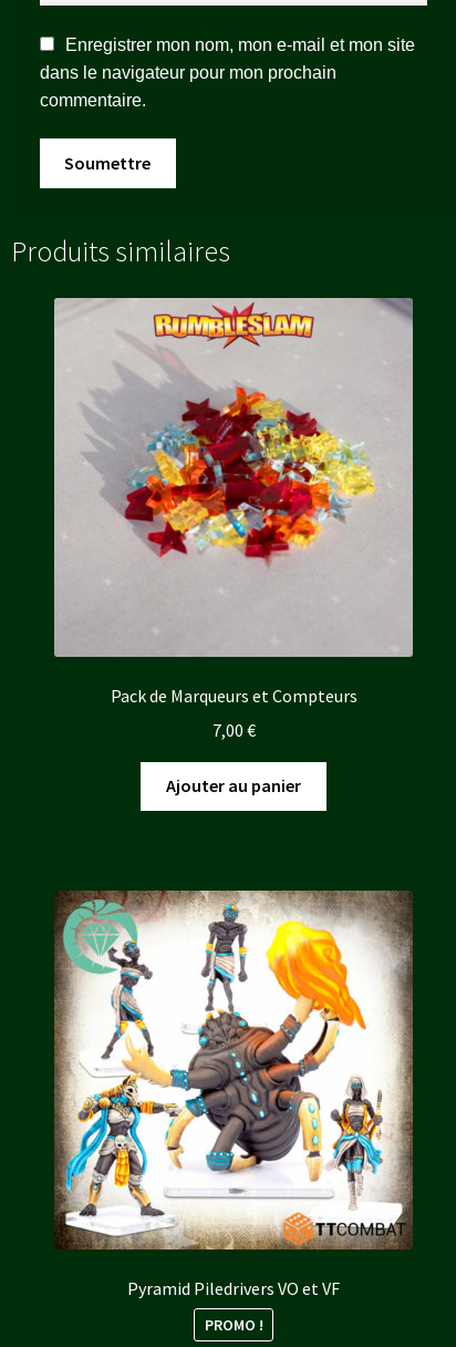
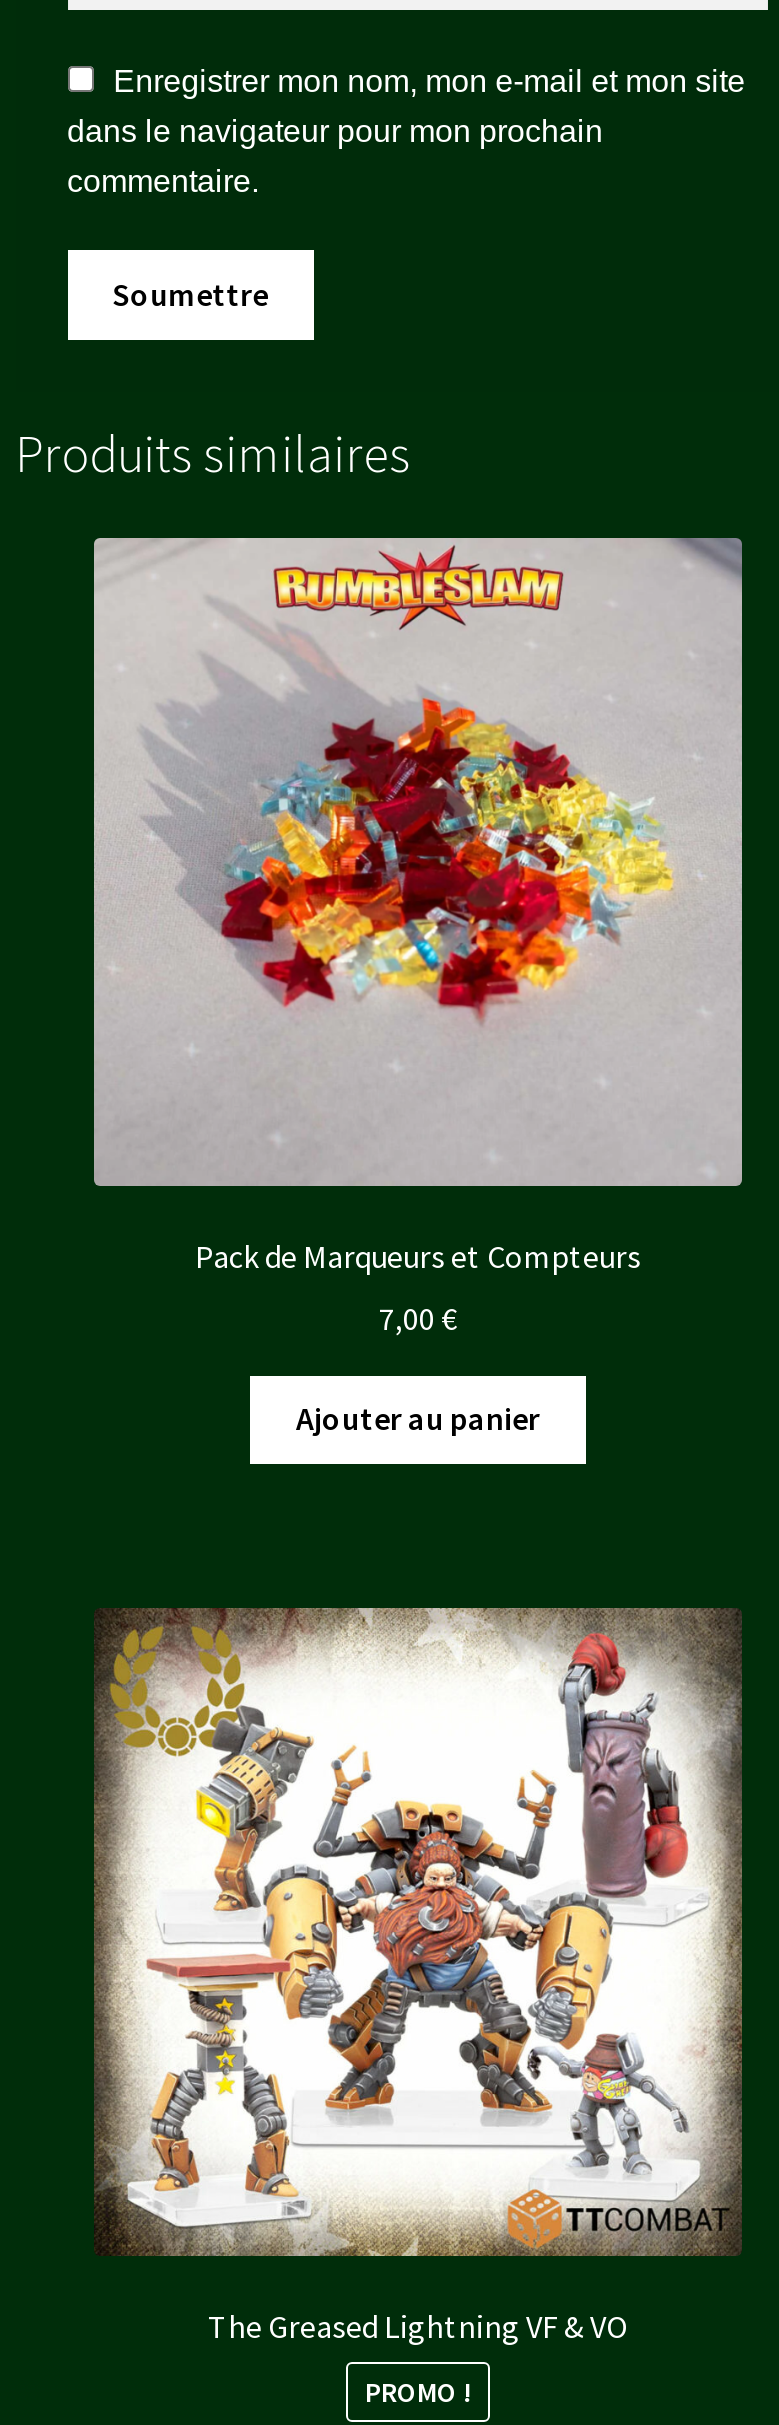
- [image]
- Pyramid Piledrivers VO et VF
+ [image]
+ The Greased Lightning VF & VO
